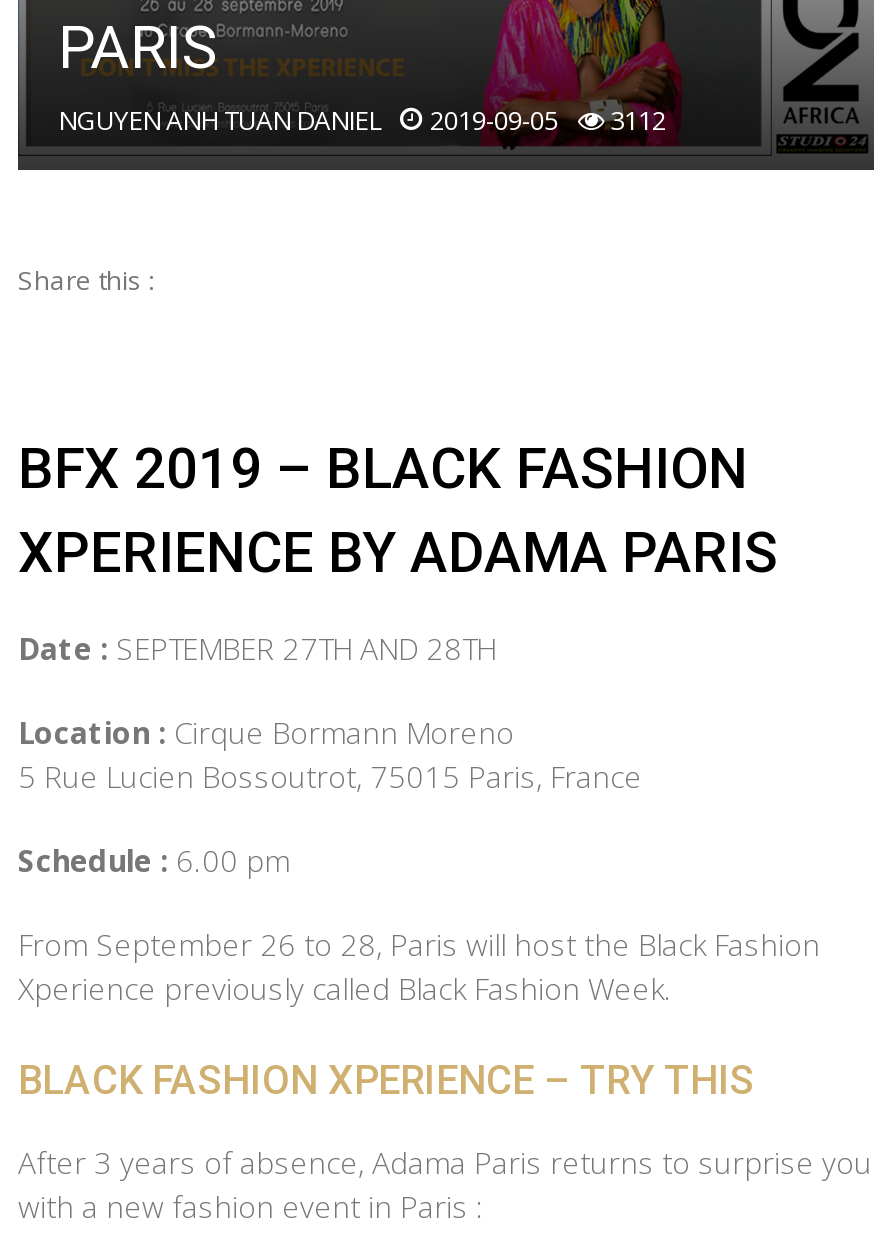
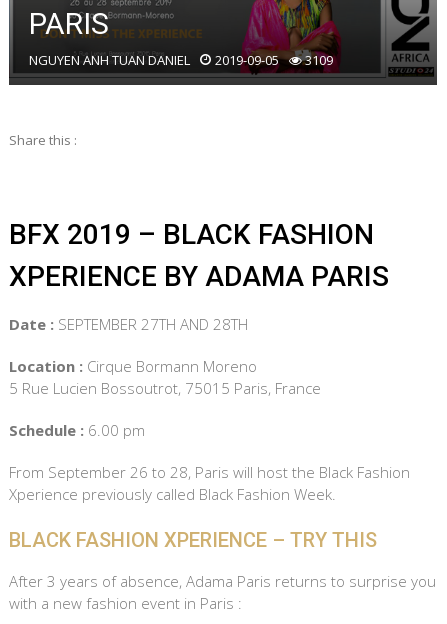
- NGUYEN ANH TUAN DANIEL 2019-09-05 3112
+ NGUYEN ANH TUAN DANIEL 2019-09-05 3109
